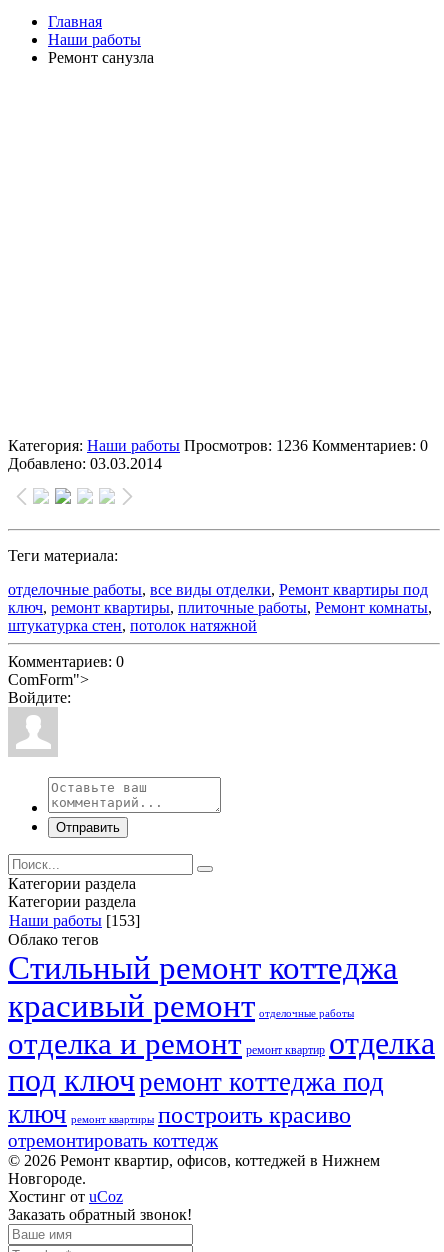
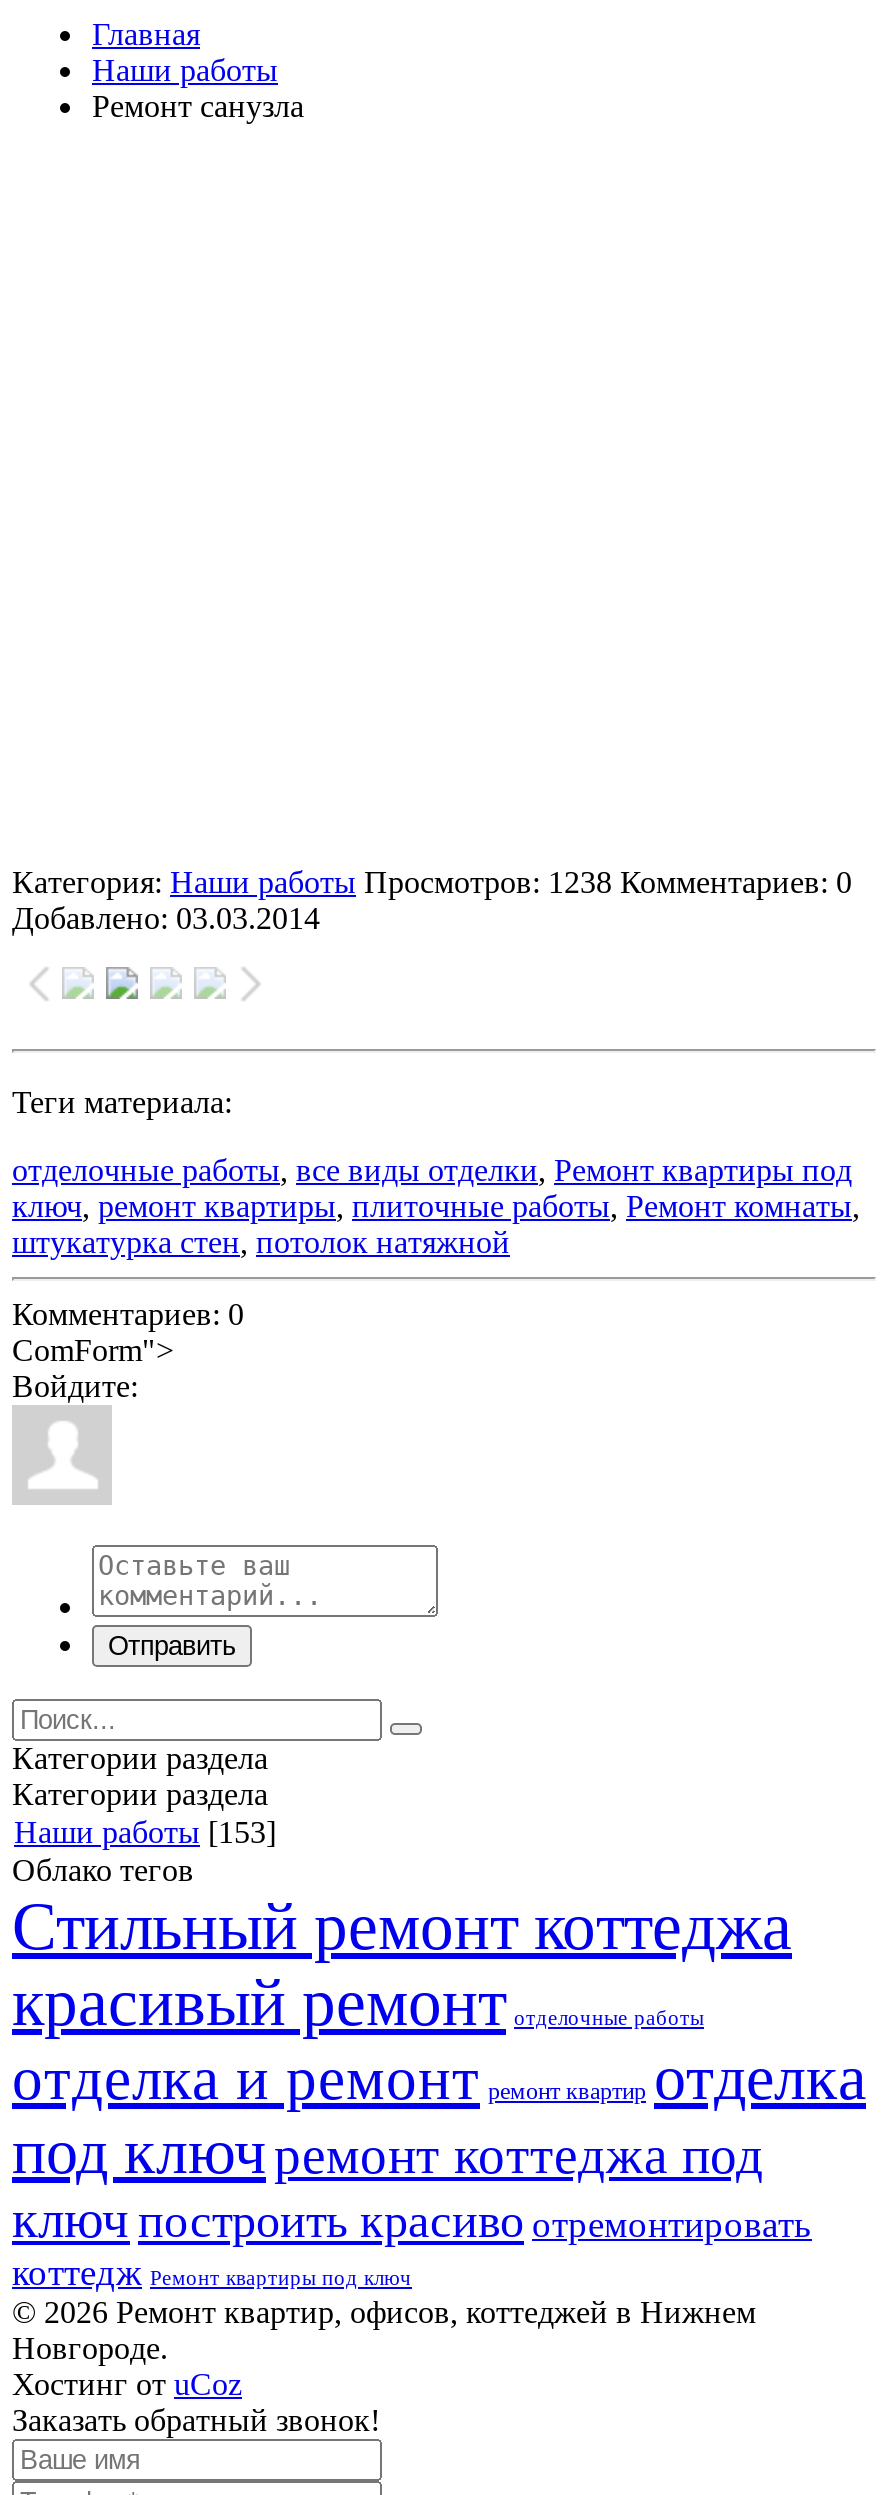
- Категория: Наши работы Просмотров: 1236 Комментариев: 0
+ Категория: Наши работы Просмотров: 1238 Комментариев: 0

- ключ ремонт квартиры построить красиво
- отремонтировать коттедж
+ ключ построить красиво отремонтировать
+ коттедж Ремонт квартиры под ключ
